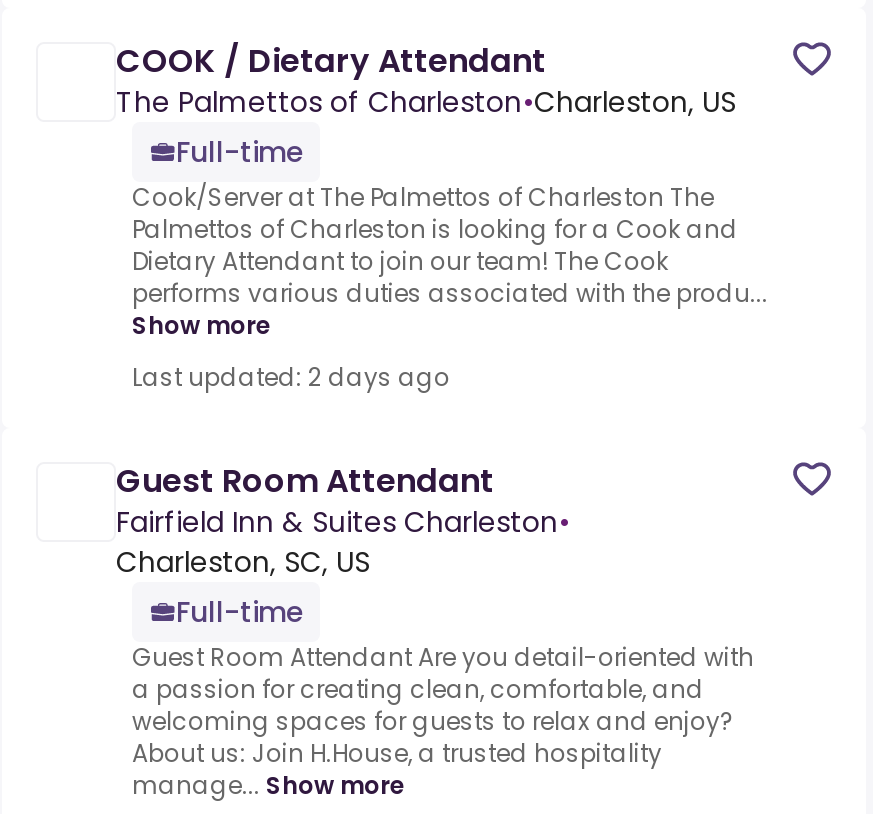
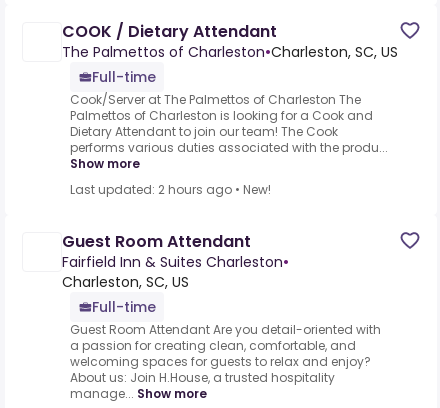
- The Palmettos of Charleston•Charleston, US
+ The Palmettos of Charleston•Charleston, SC, US

- Last updated: 2 days ago
+ Last updated: 2 hours ago • New!
